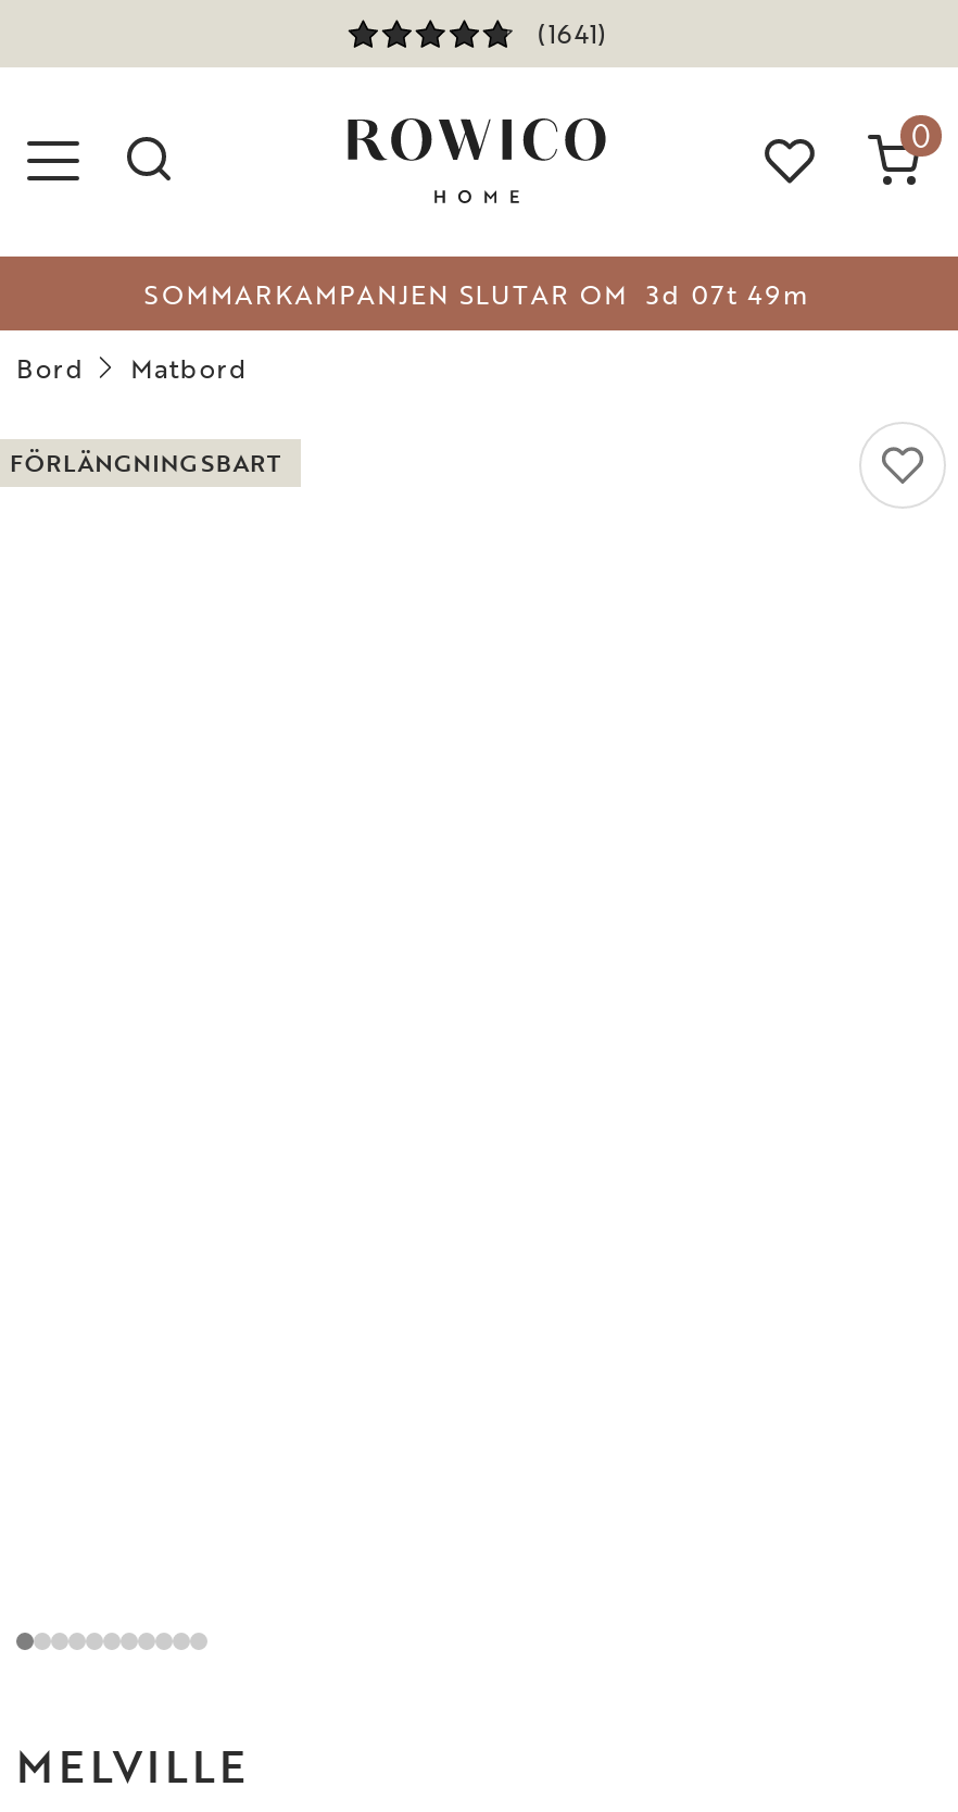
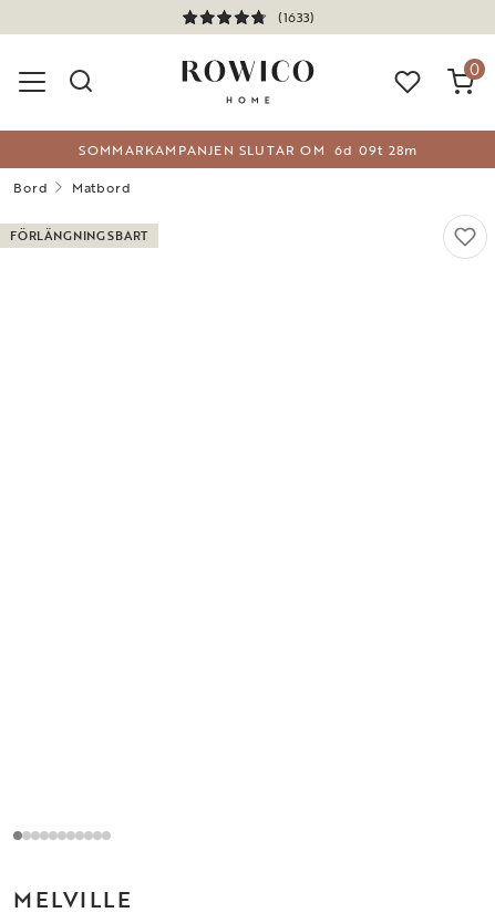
- (1641)
+ (1633)

- SOMMARKAMPANJEN SLUTAR OM 3d 07t 49m
+ SOMMARKAMPANJEN SLUTAR OM 6d 09t 28m
